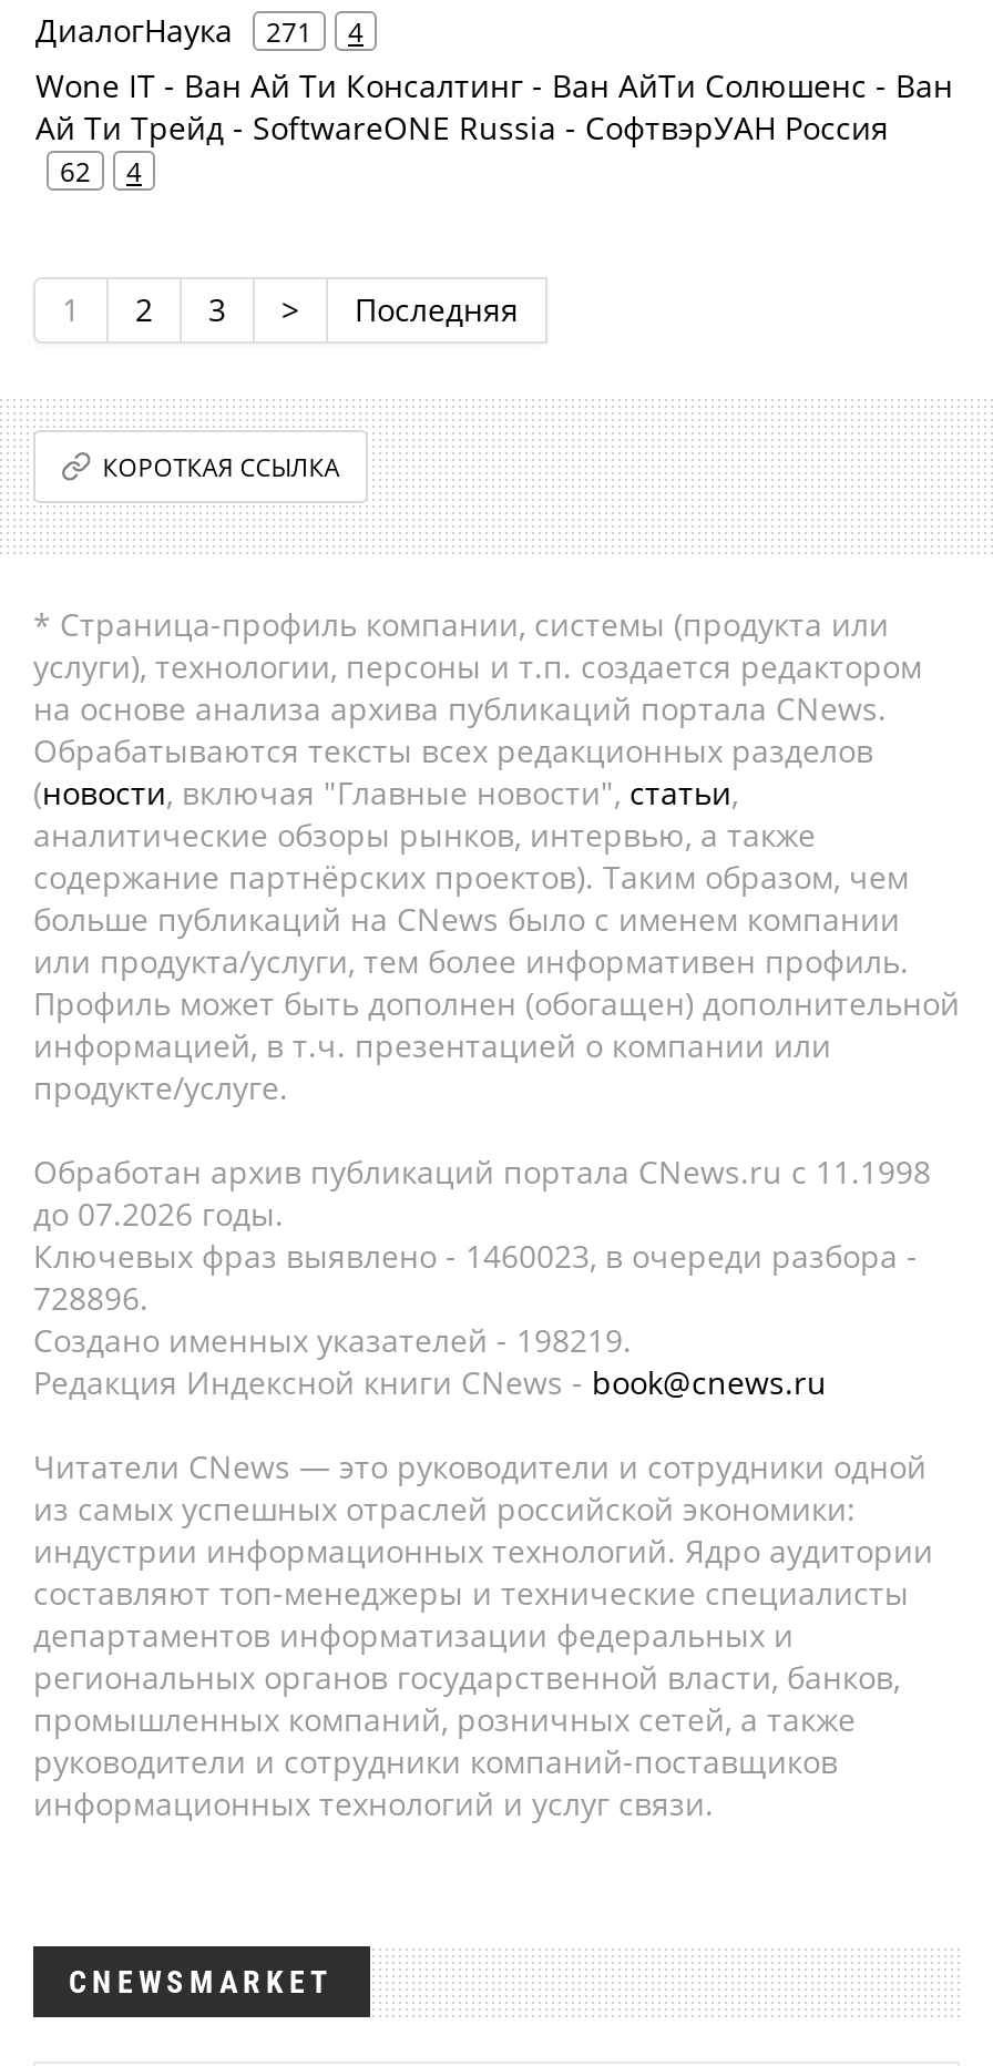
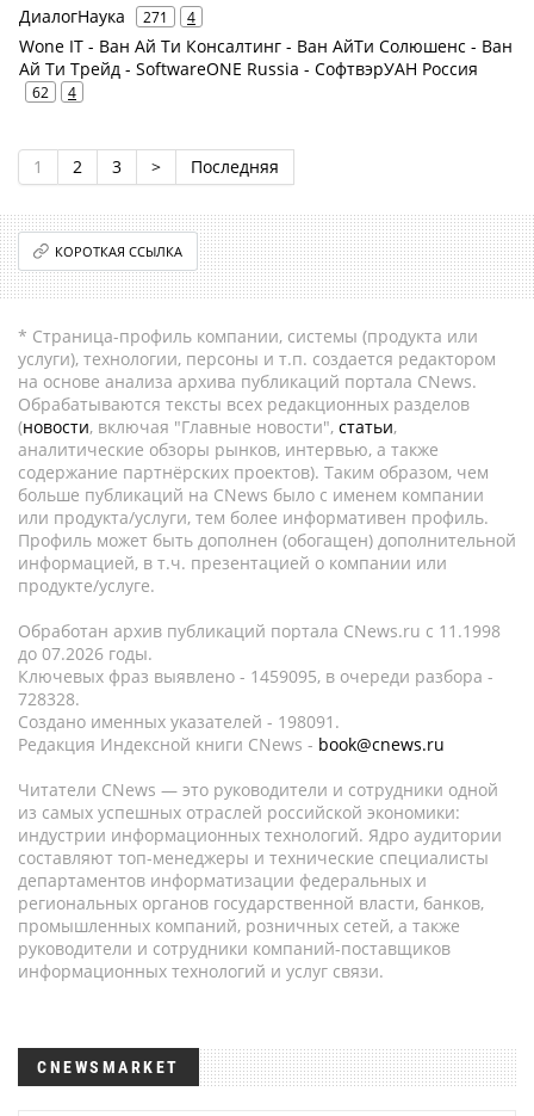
- Ключевых фраз выявлено - 1460023, в очереди разбора -
+ Ключевых фраз выявлено - 1459095, в очереди разбора -

- 728896.
+ 728328.

- Создано именных указателей - 198219.
+ Создано именных указателей - 198091.
